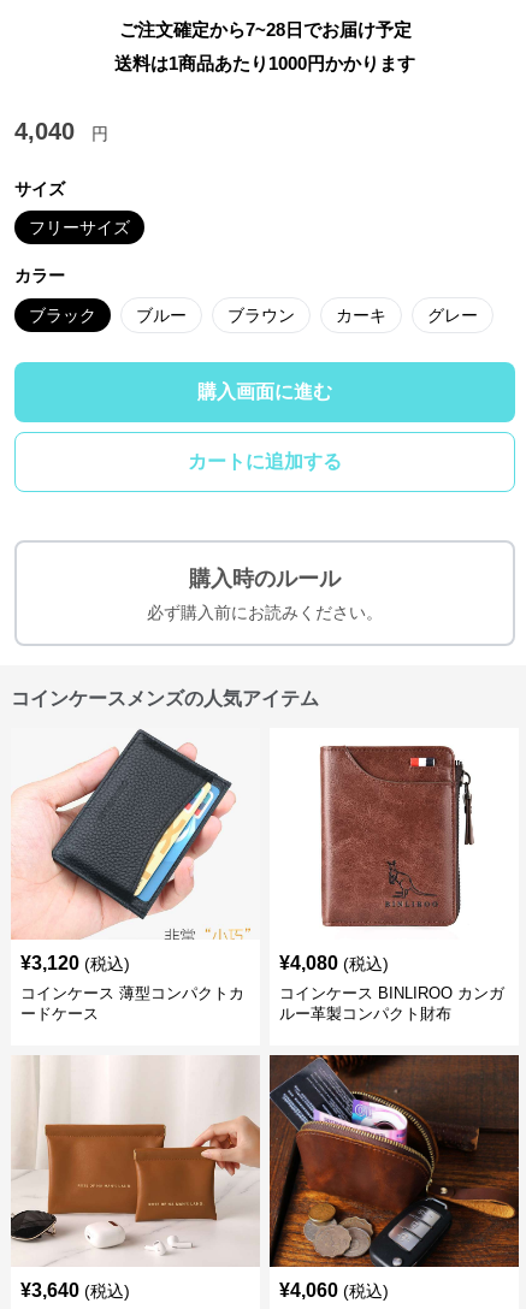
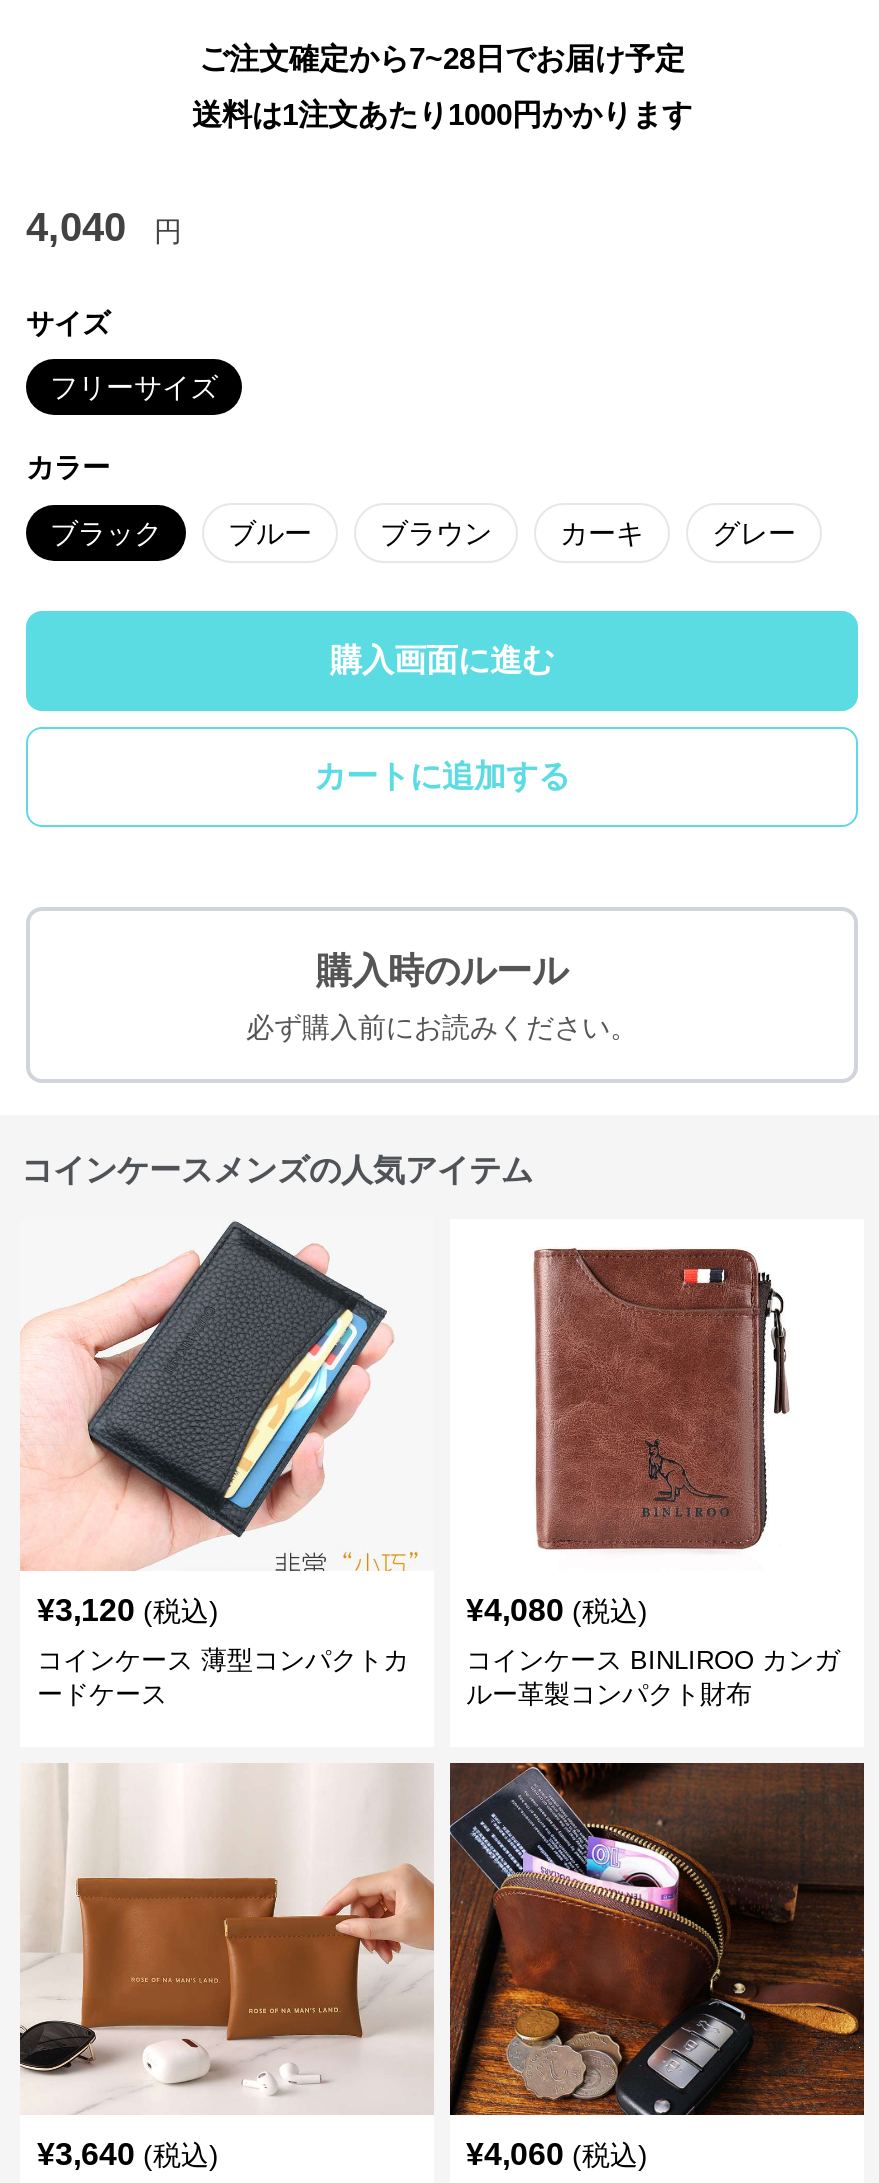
- 送料は1商品あたり1000円かかります
+ 送料は1注文あたり1000円かかります
